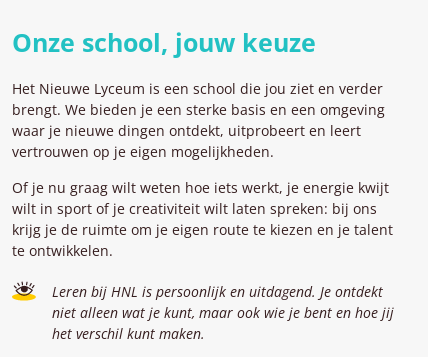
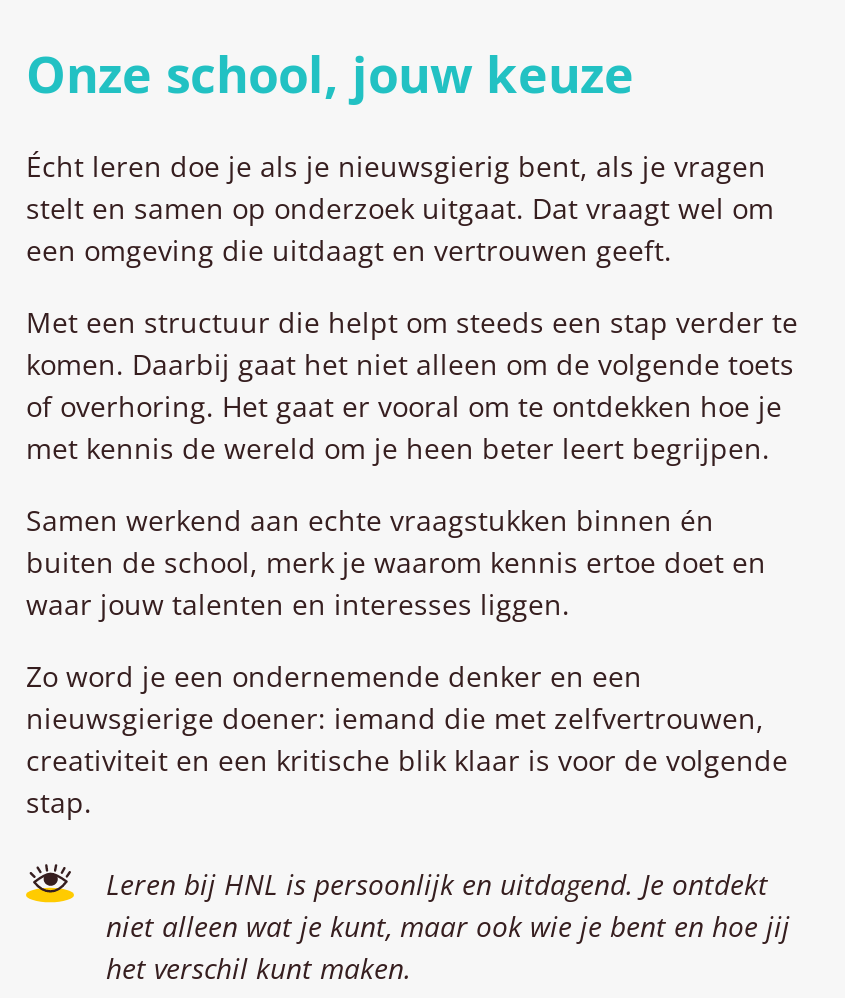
- Het Nieuwe Lyceum is een school die jou ziet en verder
- brengt. We bieden je een sterke basis en een omgeving
- waar je nieuwe dingen ontdekt, uitprobeert en leert
- vertrouwen op je eigen mogelijkheden.
- Of je nu graag wilt weten hoe iets werkt, je energie kwijt
- wilt in sport of je creativiteit wilt laten spreken: bij ons
- krijg je de ruimte om je eigen route te kiezen en je talent
- te ontwikkelen.
+ Écht leren doe je als je nieuwsgierig bent, als je vragen
+ stelt en samen op onderzoek uitgaat. Dat vraagt wel om
+ een omgeving die uitdaagt en vertrouwen geeft.
+ Met een structuur die helpt om steeds een stap verder te
+ komen. Daarbij gaat het niet alleen om de volgende toets
+ of overhoring. Het gaat er vooral om te ontdekken hoe je
+ met kennis de wereld om je heen beter leert begrijpen.
+ Samen werkend aan echte vraagstukken binnen én
+ buiten de school, merk je waarom kennis ertoe doet en
+ waar jouw talenten en interesses liggen.
+ Zo word je een ondernemende denker en een
+ nieuwsgierige doener: iemand die met zelfvertrouwen,
+ creativiteit en een kritische blik klaar is voor de volgende
+ stap.
